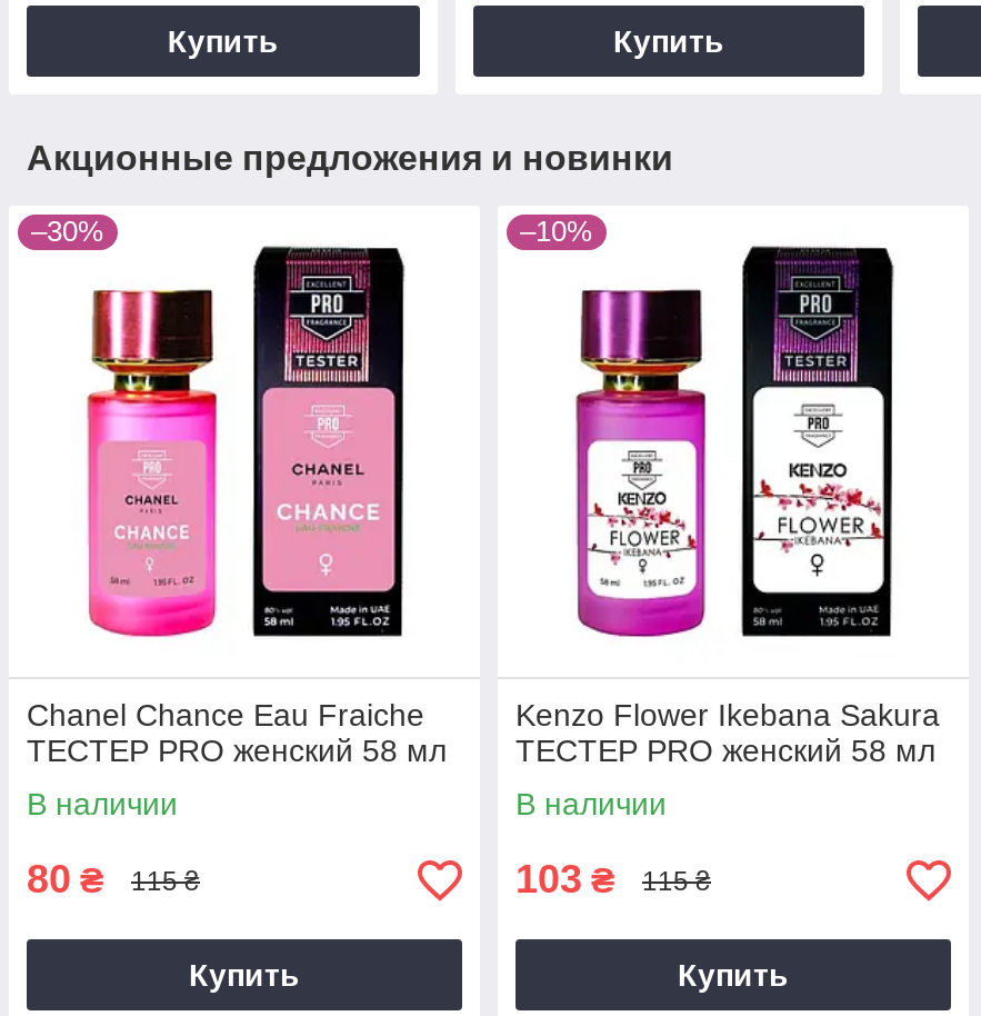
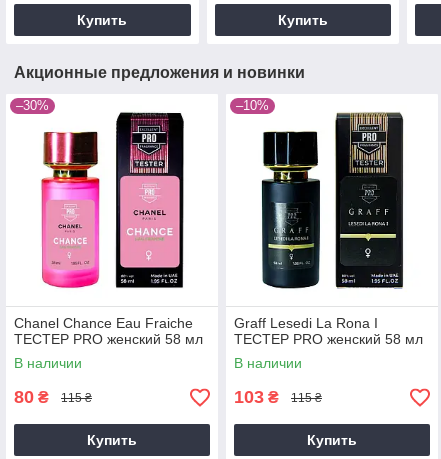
- [image]
+ [image]

- [image]
- Kenzo Flower Ikebana Sakura
+ [image]
+ Graff Lesedi La Rona I
